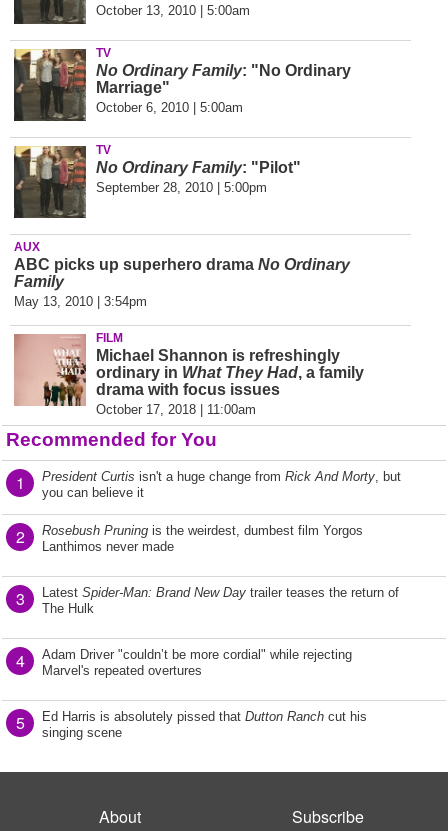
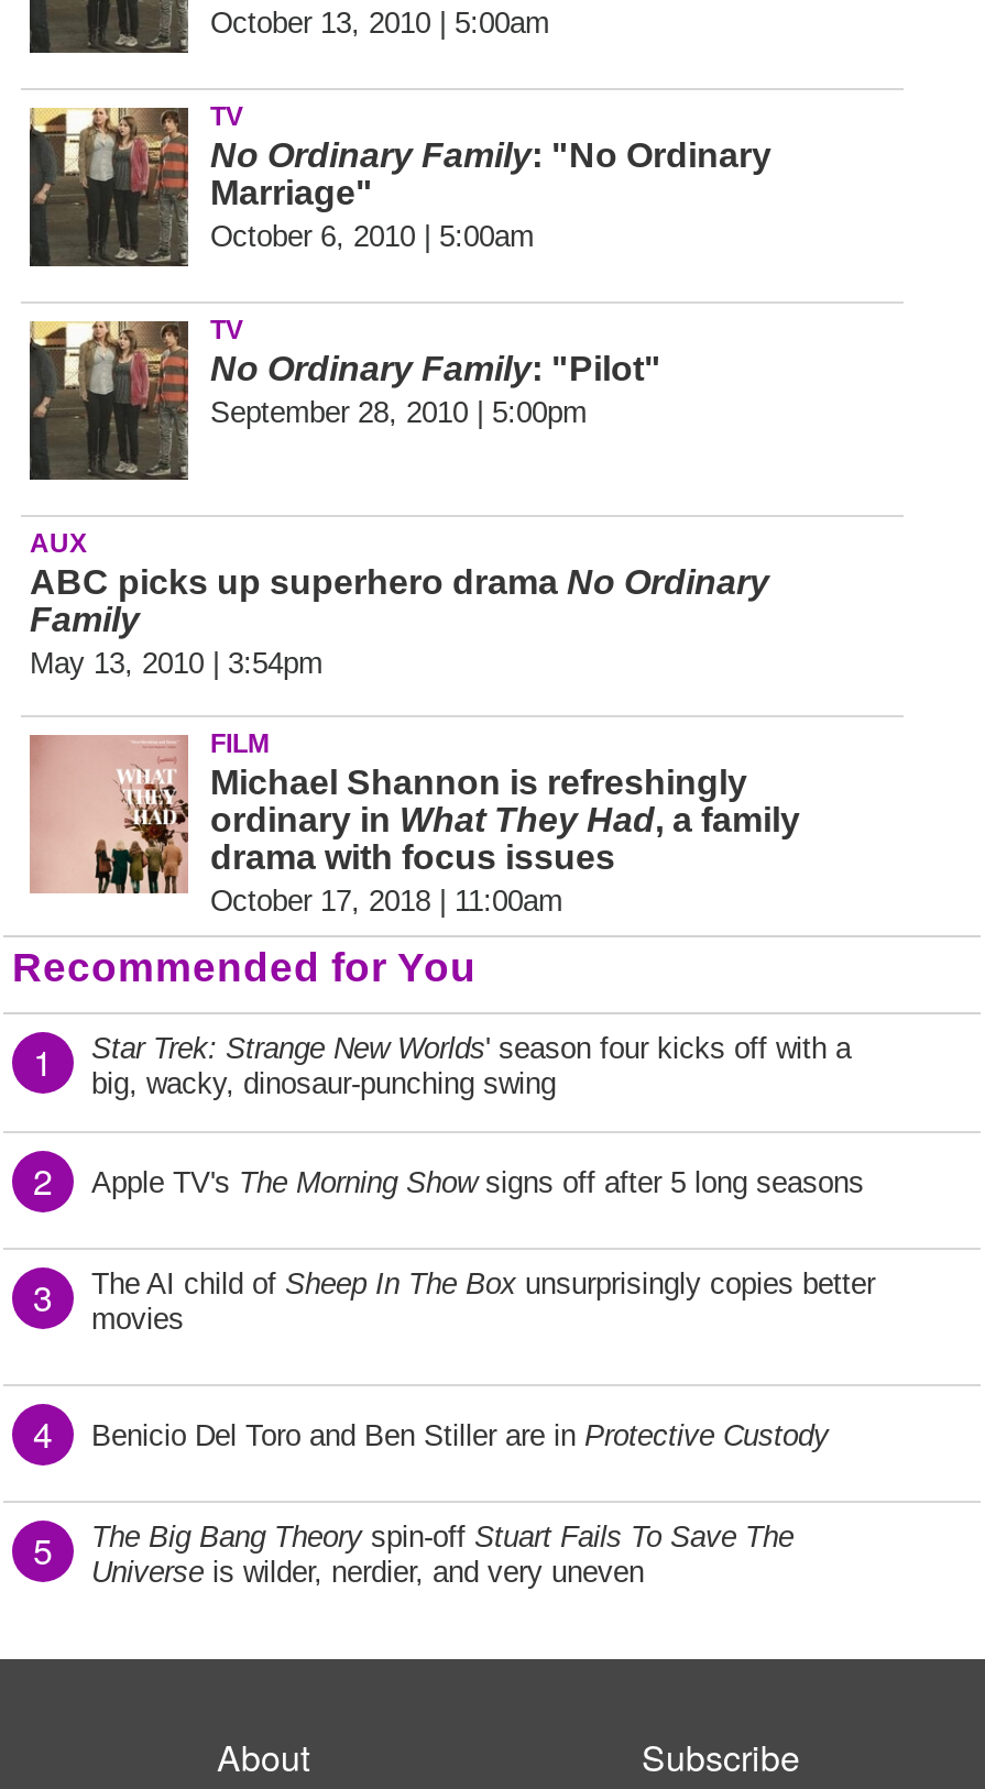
- President Curtis isn't a huge change from Rick And Morty, but
- you can believe it
+ Star Trek: Strange New Worlds ' season four kicks off with a
+ big, wacky, dinosaur-punching swing

- Rosebush Pruning is the weirdest, dumbest film Yorgos
- Lanthimos never made
+ Apple TV's The Morning Show signs off after 5 long seasons

- Latest Spider-Man: Brand New Day trailer teases the return of
- The Hulk
+ The AI child of Sheep In The Box unsurprisingly copies better
+ movies

- Adam Driver "couldn’t be more cordial" while rejecting
- Marvel's repeated overtures
+ Benicio Del Toro and Ben Stiller are in Protective Custody

- Ed Harris is absolutely pissed that Dutton Ranch cut his
- singing scene
+ The Big Bang Theory spin-off Stuart Fails To Save The
+ Universe is wilder, nerdier, and very uneven
